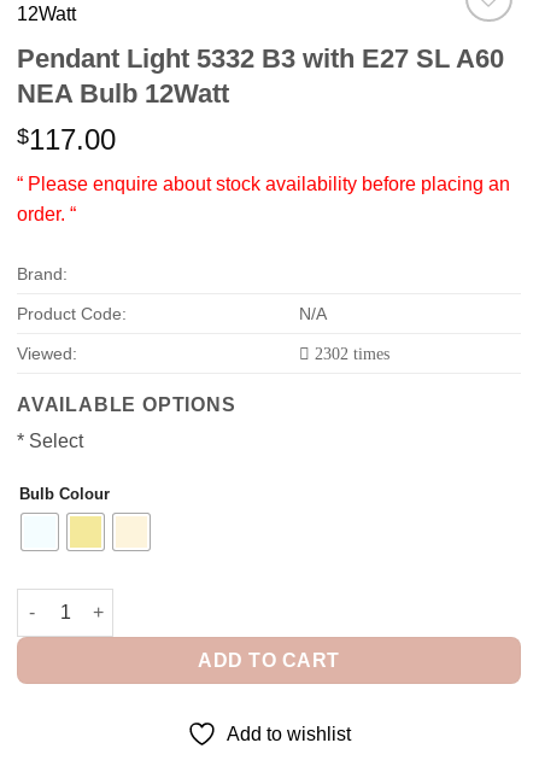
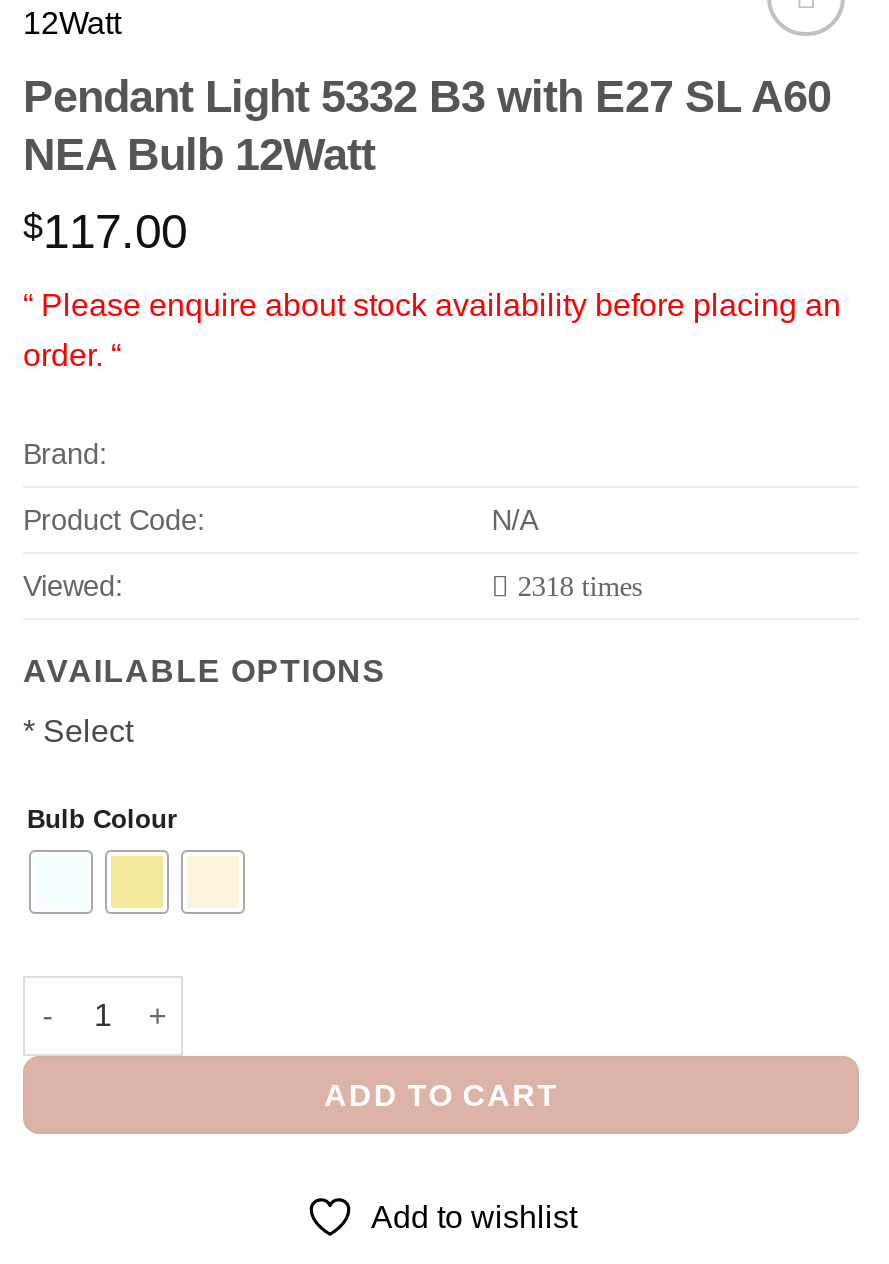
- 2302 times
+ 2318 times
